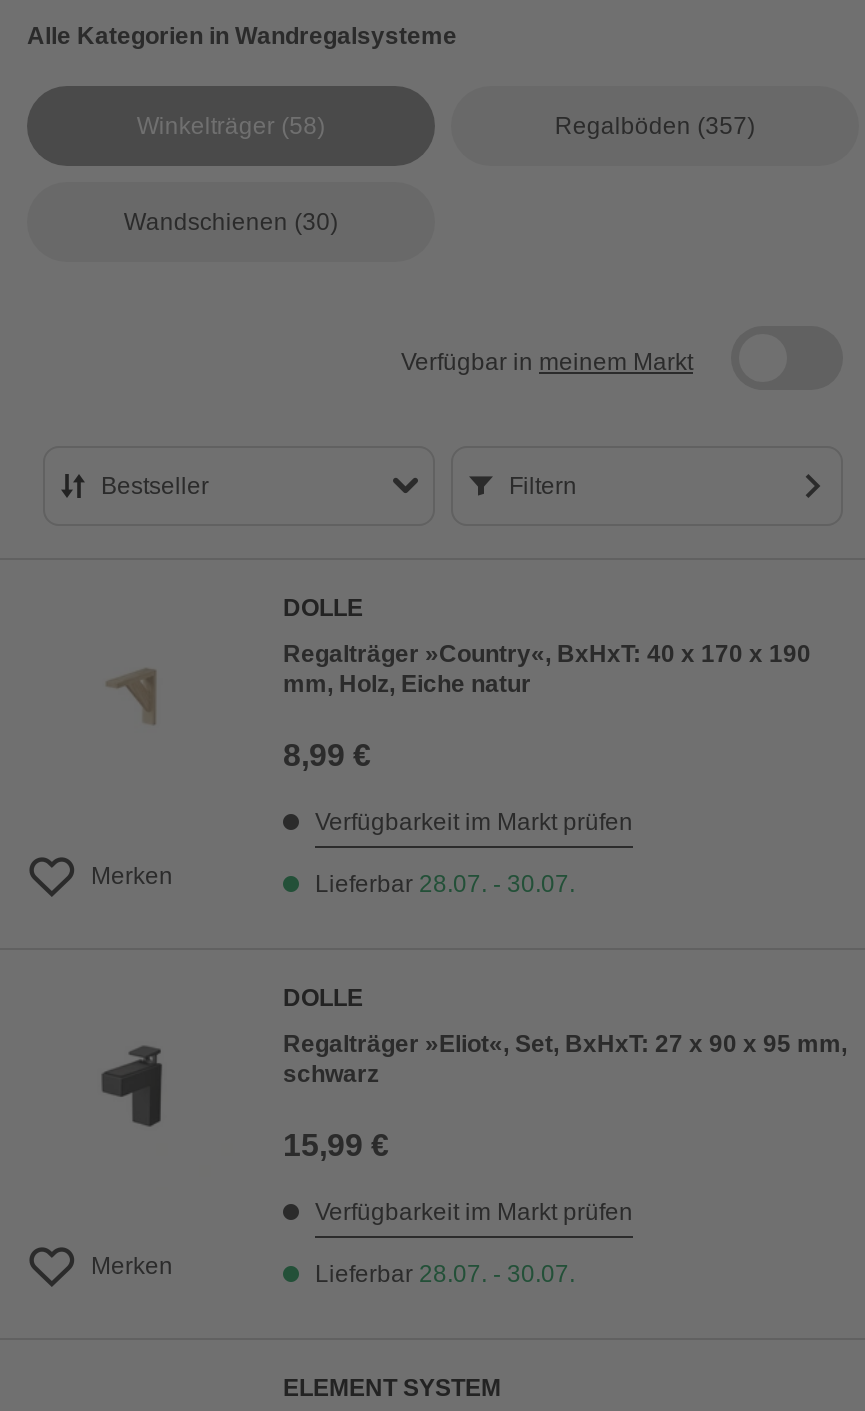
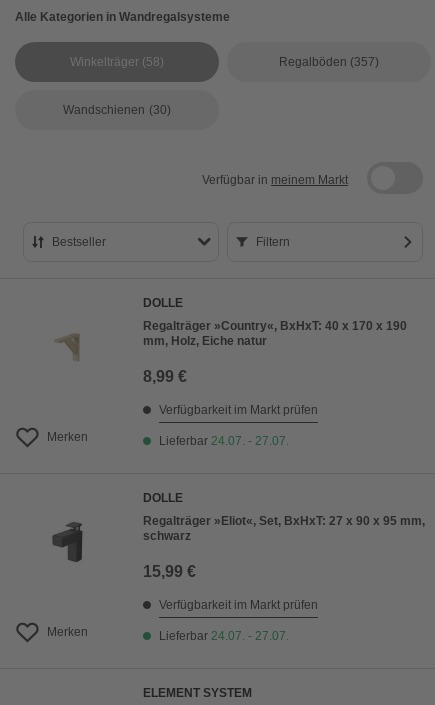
- Lieferbar 28.07. - 30.07.
+ Lieferbar 24.07. - 27.07.

- Lieferbar 28.07. - 30.07.
+ Lieferbar 24.07. - 27.07.
